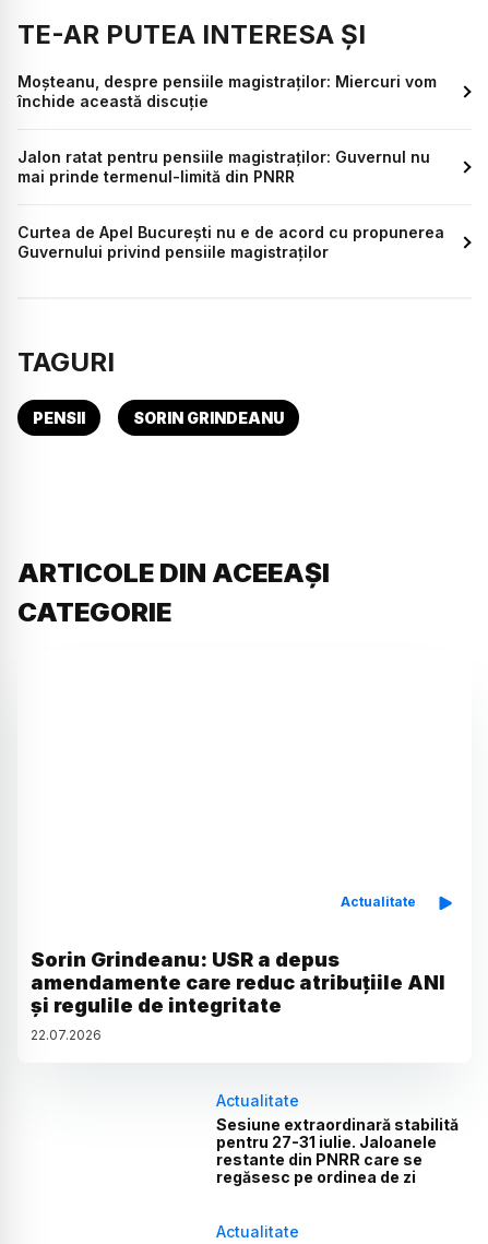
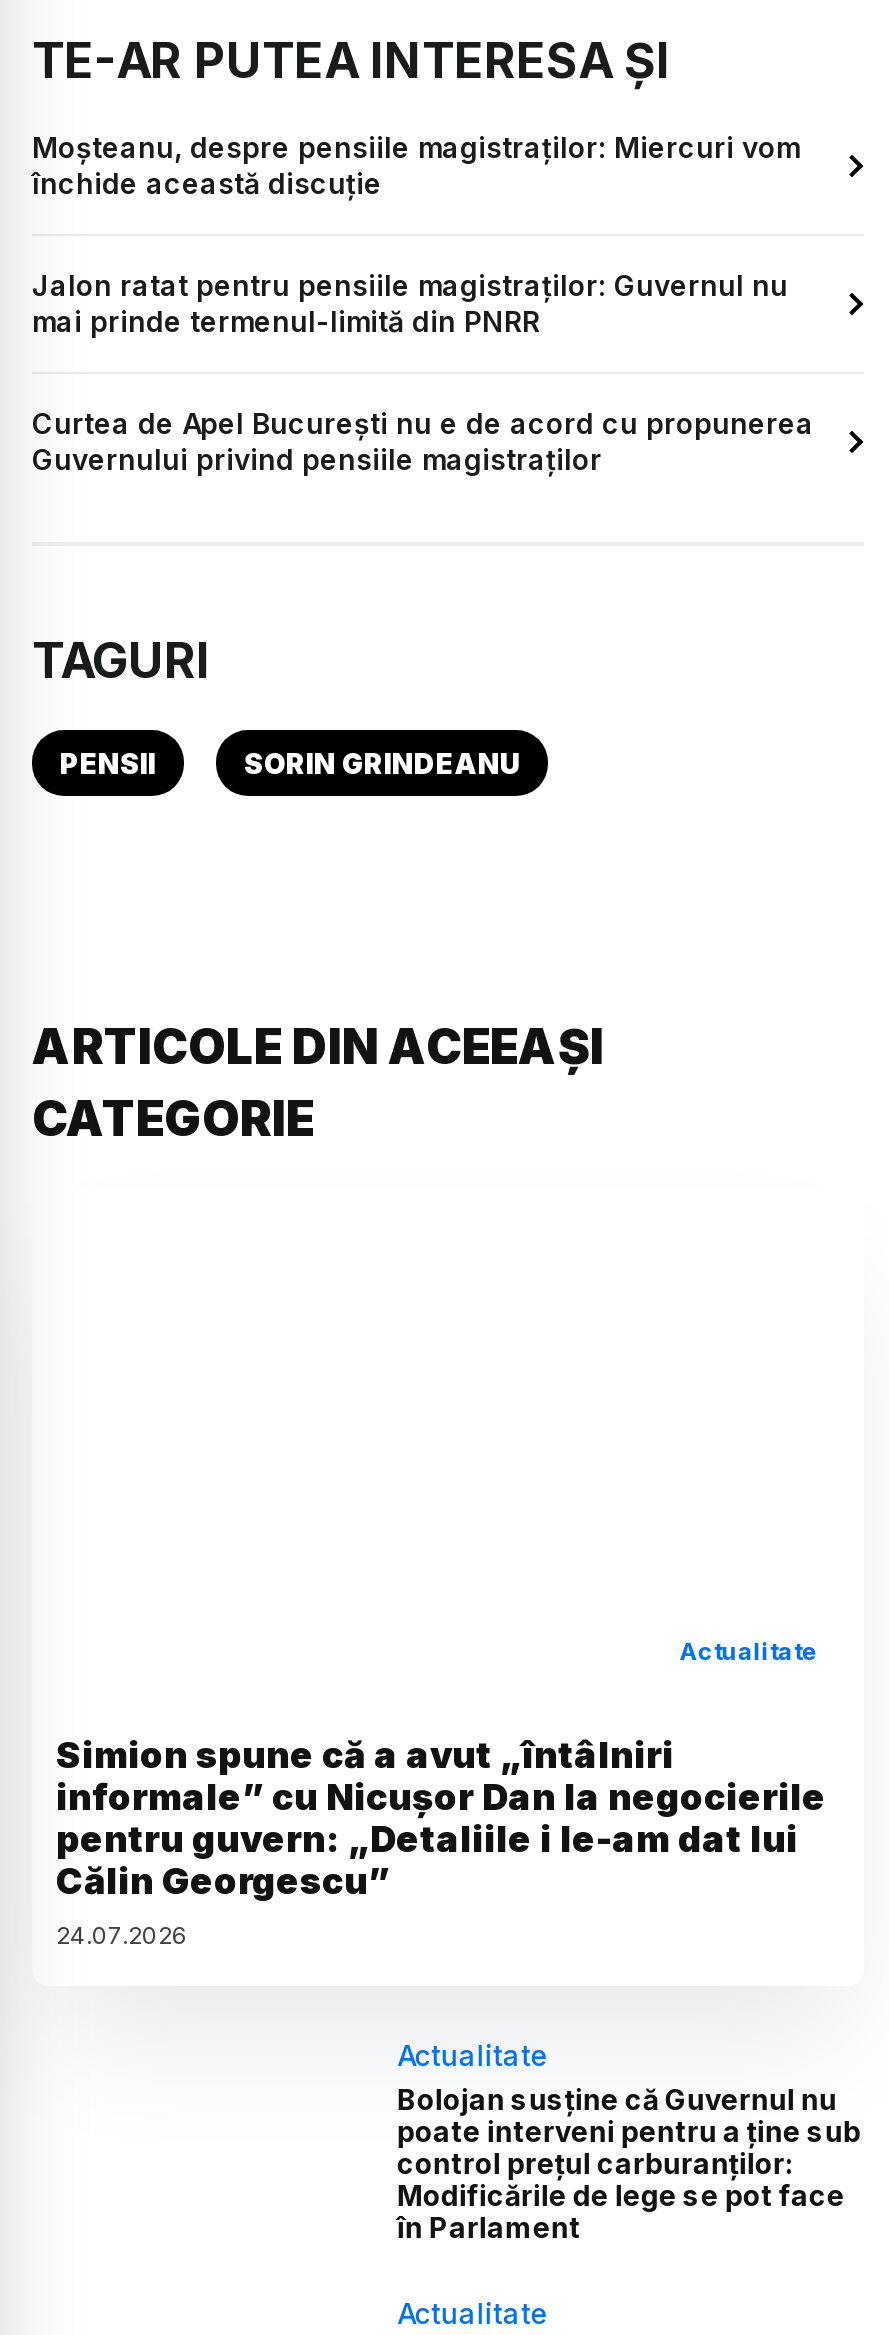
- Sorin Grindeanu: USR a depus
- amendamente care reduc atribuțiile ANI
- și regulile de integritate
- 22.07.2026
+ Simion spune că a avut „întâlniri
+ informale” cu Nicușor Dan la negocierile
+ pentru guvern: „Detaliile i le-am dat lui
+ Călin Georgescu”
+ 24.07.2026

- Sesiune extraordinară stabilită
- pentru 27-31 iulie. Jaloanele
- restante din PNRR care se
- regăsesc pe ordinea de zi
+ Bolojan susține că Guvernul nu
+ poate interveni pentru a ține sub
+ control prețul carburanților:
+ Modificările de lege se pot face
+ în Parlament
